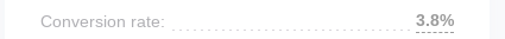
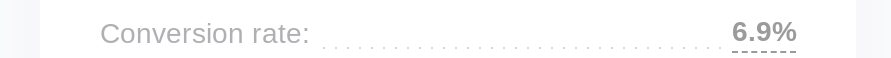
- 3.8%
+ 6.9%
